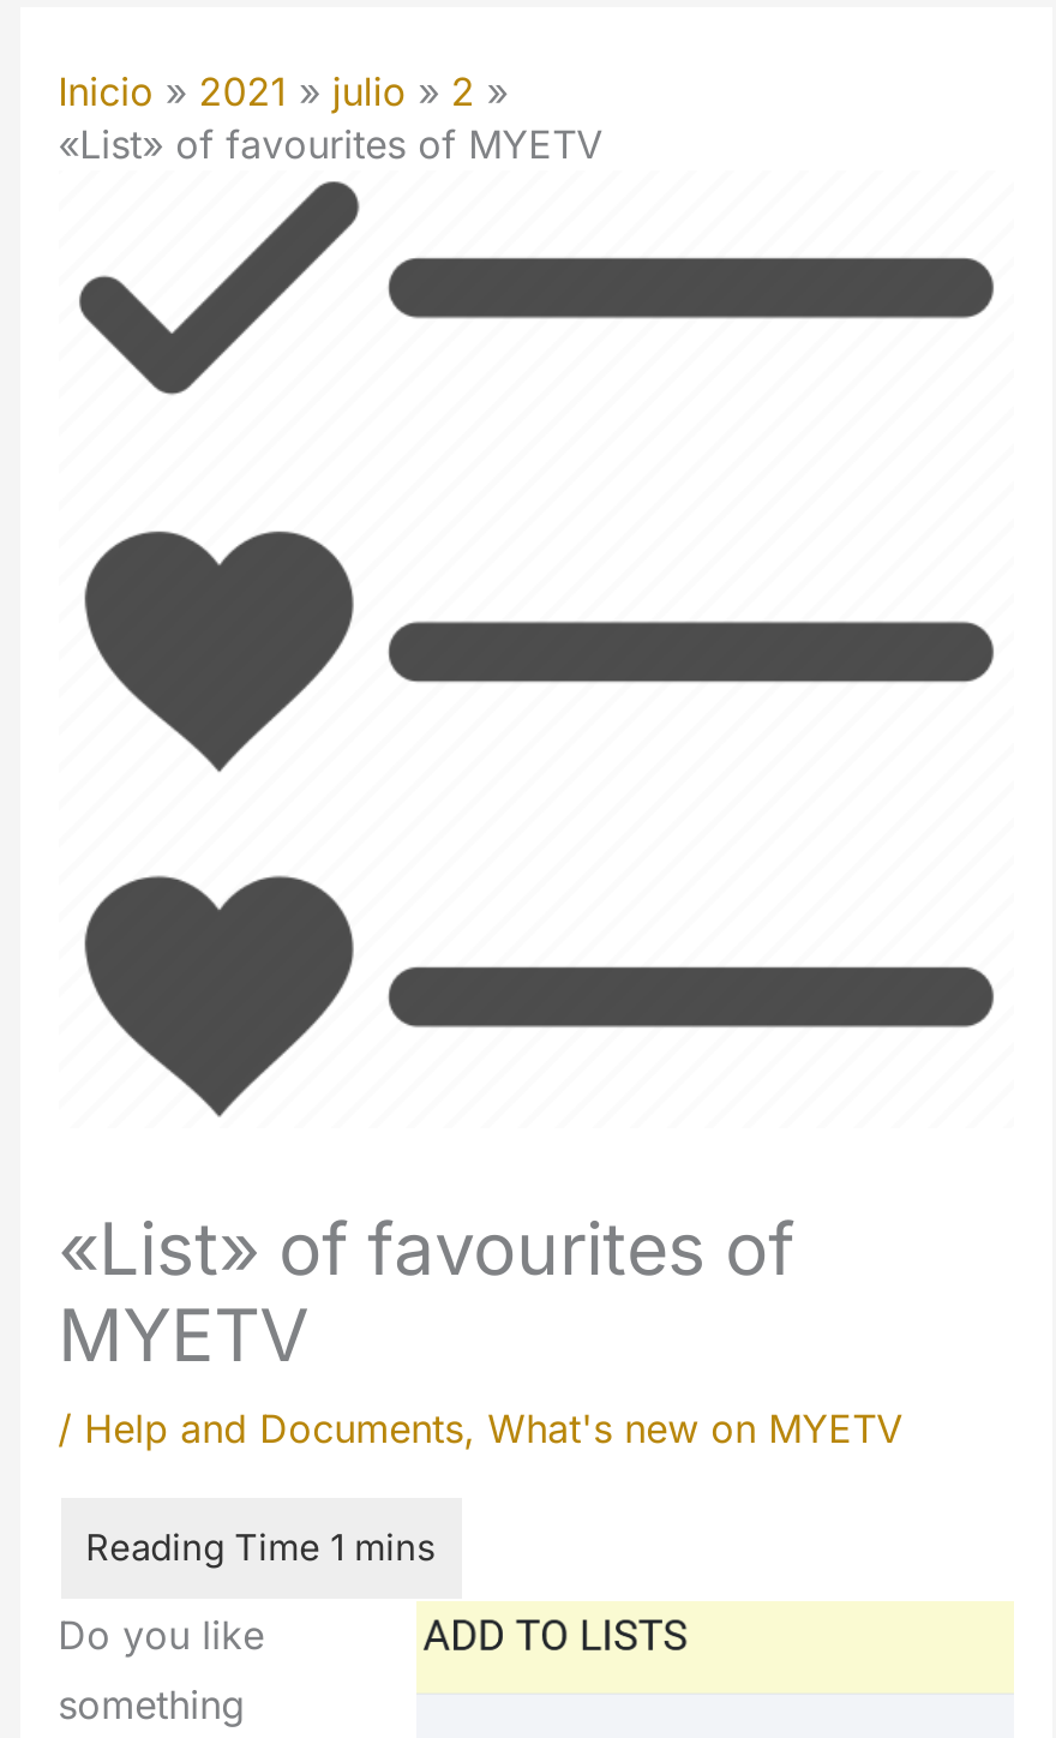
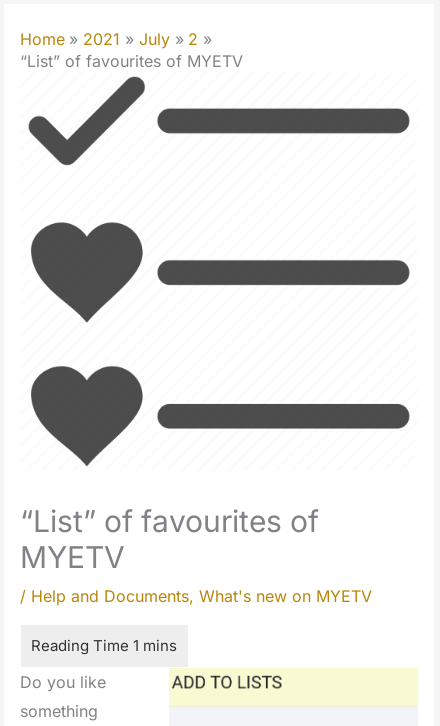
- Inicio
+ Home

- julio
+ July

- «List» of favourites of MYETV
+ “List” of favourites of MYETV

- «List» of favourites of
+ “List” of favourites of
